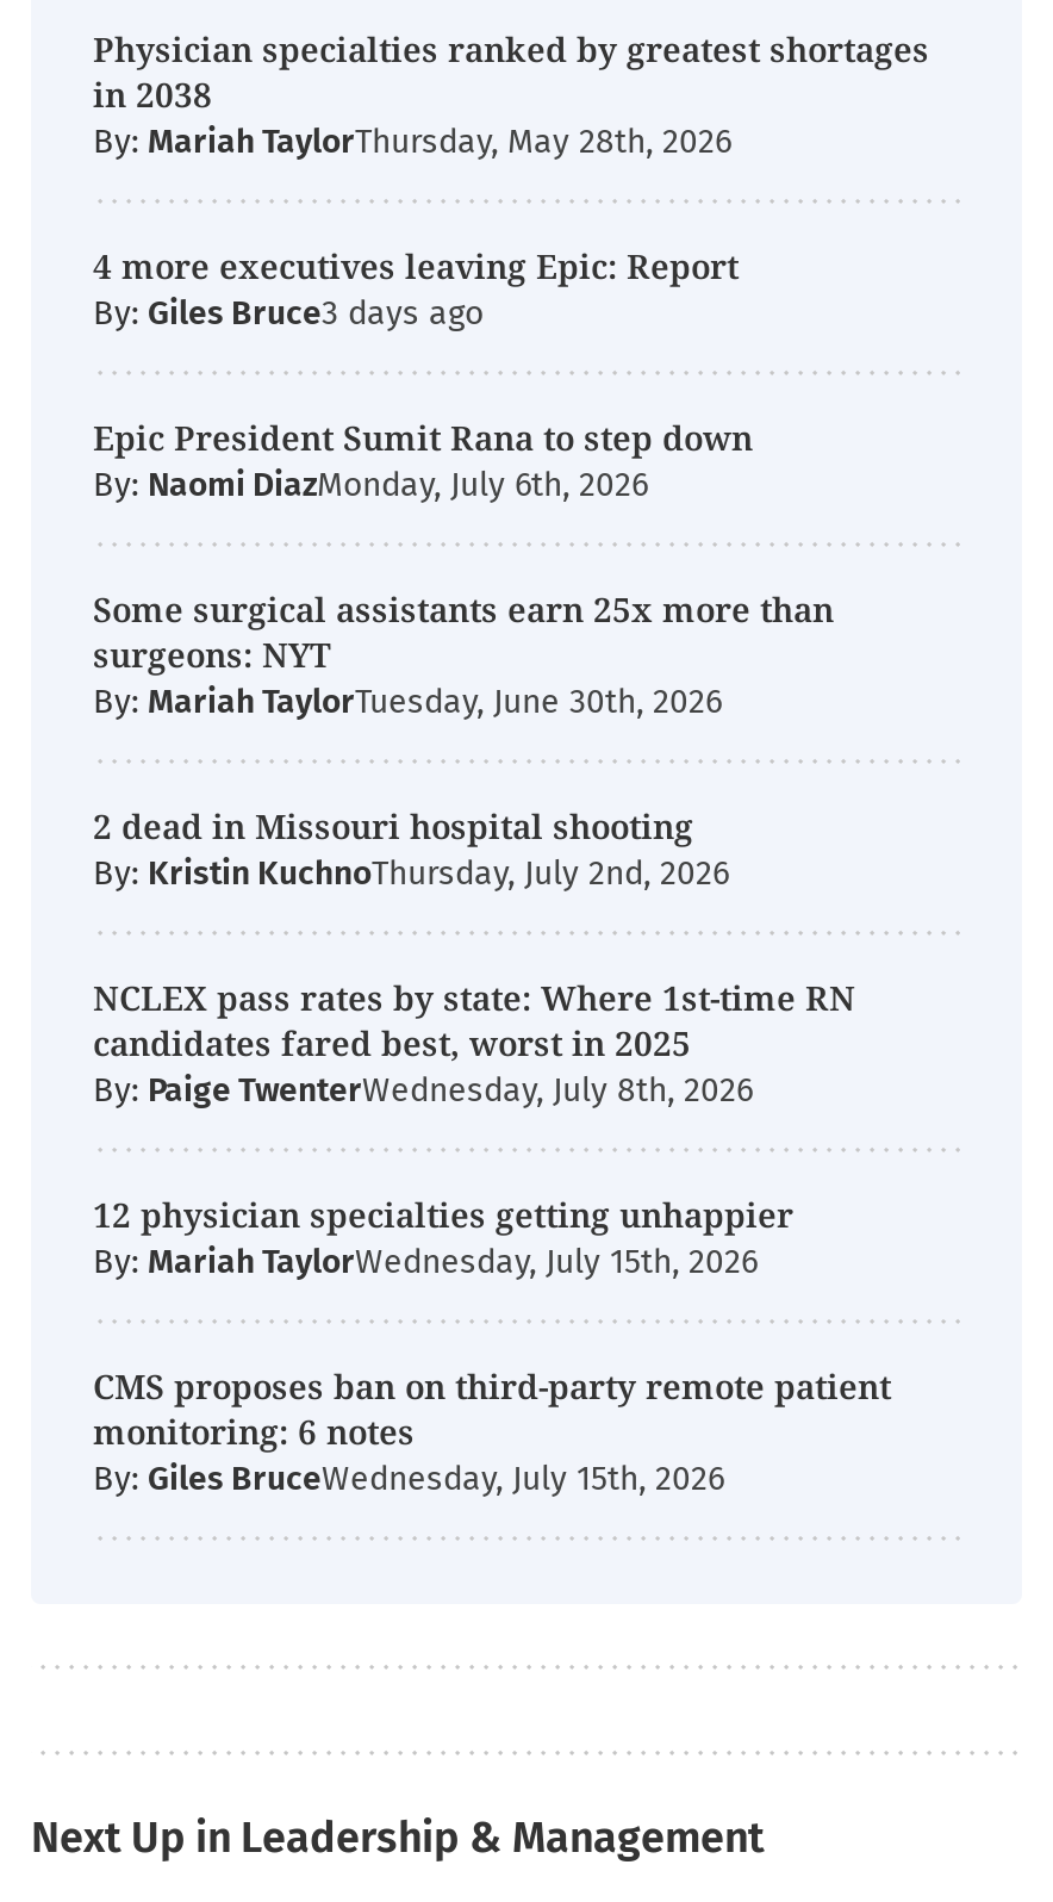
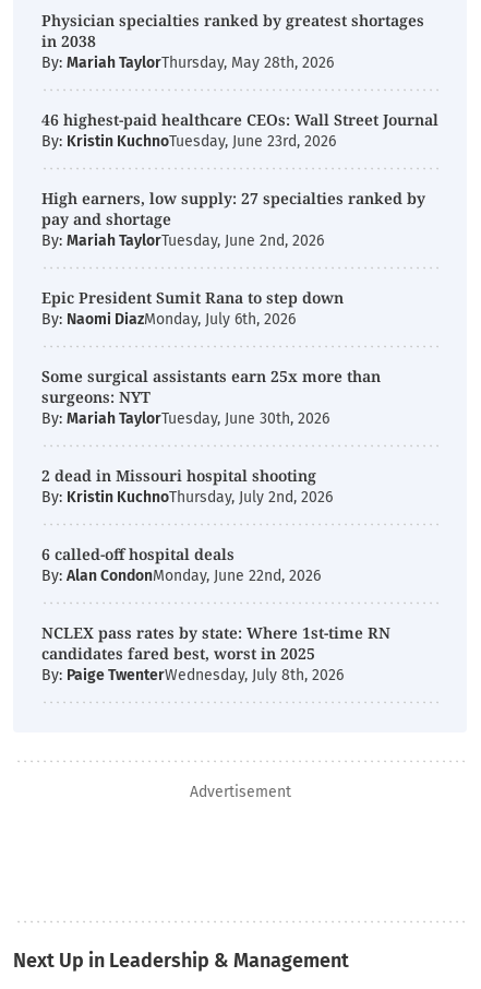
- 4 more executives leaving Epic: Report
- By: Giles Bruce
+ 46 highest-paid healthcare CEOs: Wall Street Journal
+ By: Kristin KuchnoTuesday, June 23rd, 2026
+ High earners, low supply: 27 specialties ranked by
+ pay and shortage
+ By: Mariah TaylorTuesday, June 2nd, 2026

+ 6 called-off hospital deals
+ By: Alan CondonMonday, June 22nd, 2026

moved down: NCLEX pass rates by state: Where 1st-time RN | candidates fared best, worst in 2025 | By: Paige TwenterWednesday, July 8th, 2026

- 12 physician specialties getting unhappier
- By: Mariah TaylorWednesday, July 15th, 2026
- CMS proposes ban on third-party remote patient
- monitoring: 6 notes
- By: Giles BruceWednesday, July 15th, 2026
+ Advertisement
